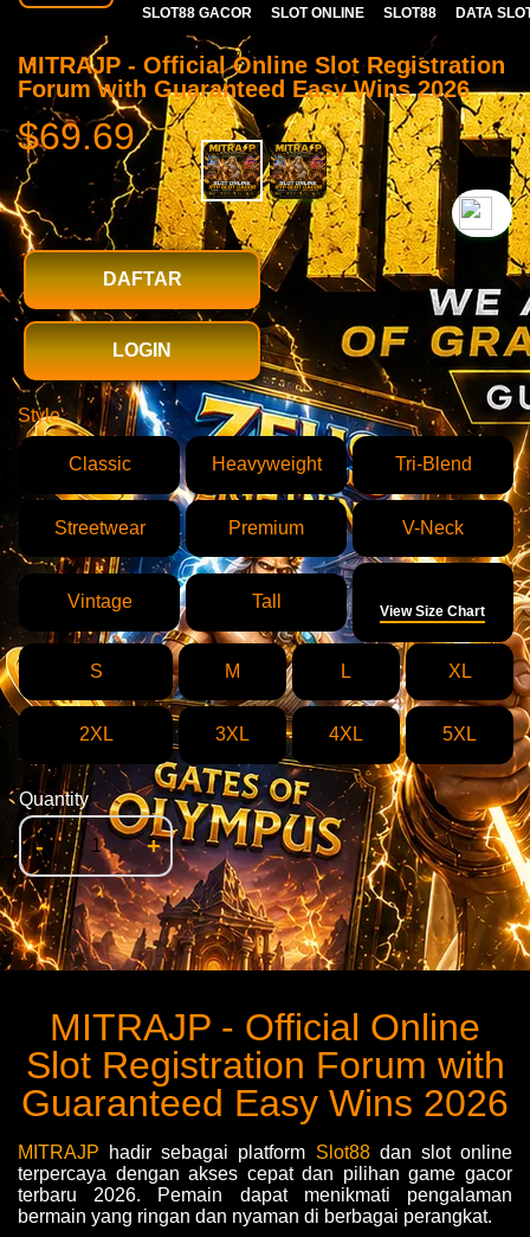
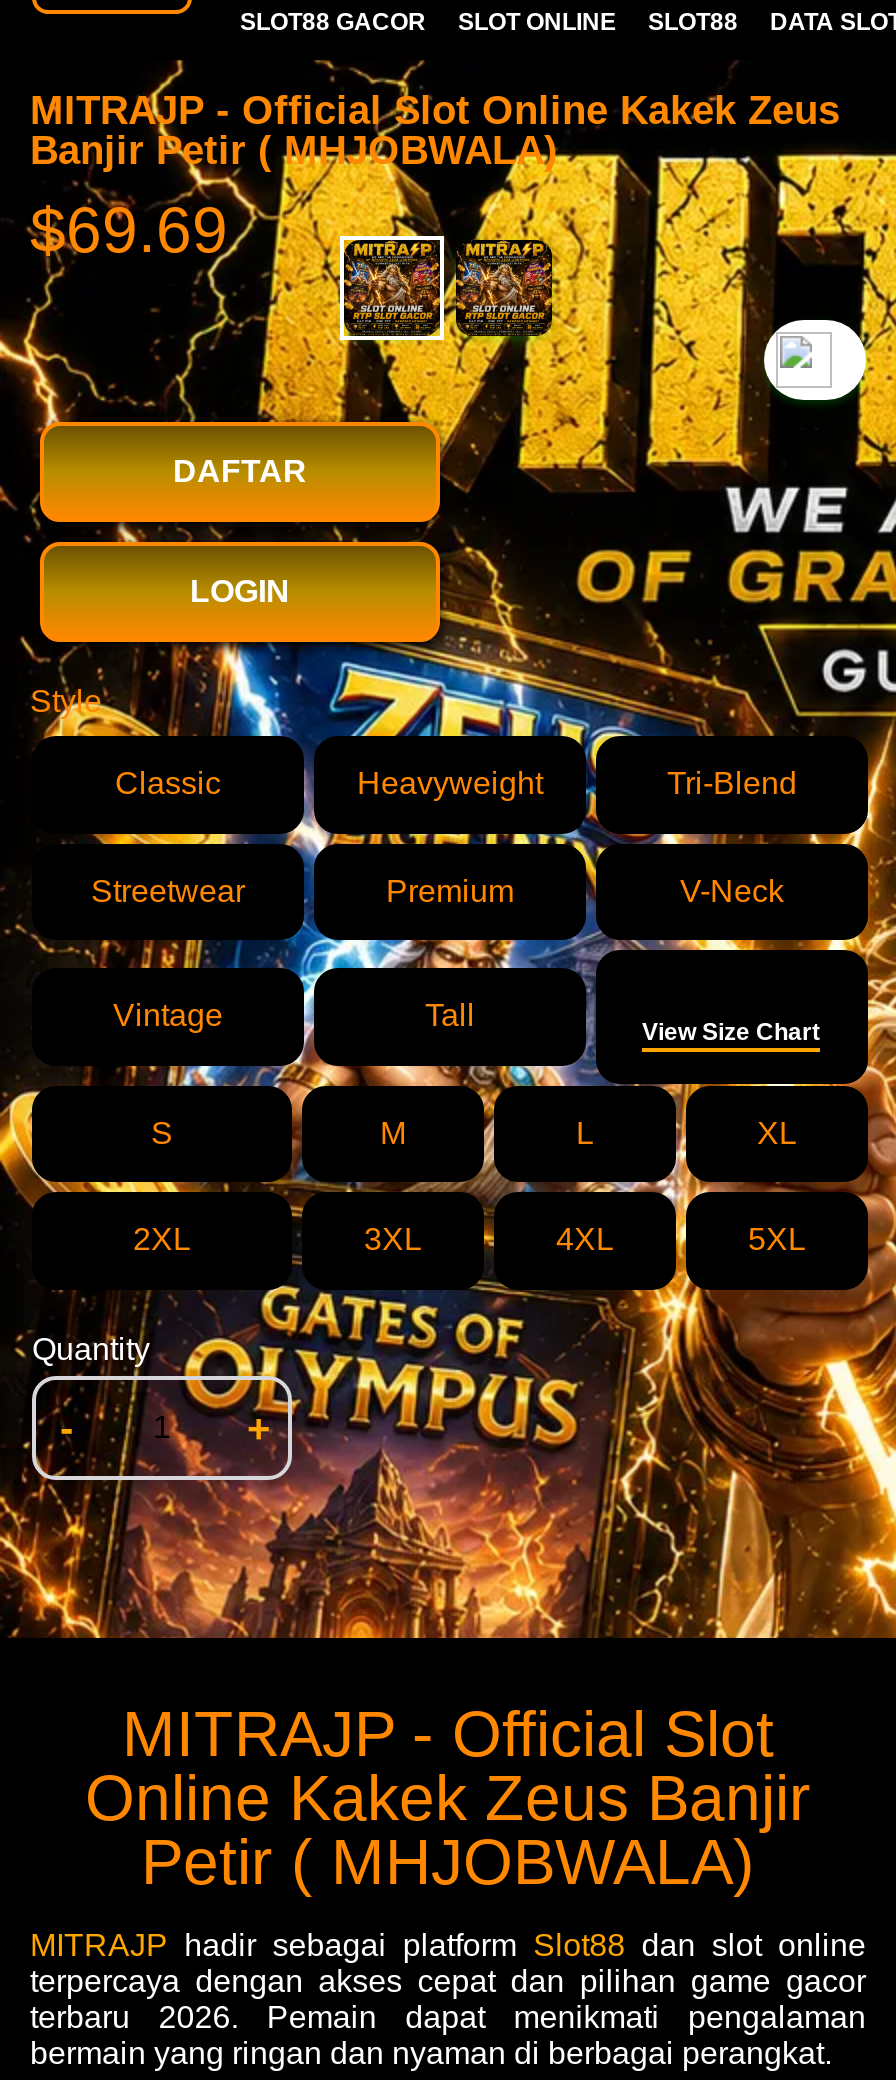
- MITRAJP - Official Online Slot Registration
- Forum with Guaranteed Easy Wins 2026
+ MITRAJP - Official Slot Online Kakek Zeus
+ Banjir Petir ( MHJOBWALA)

- MITRAJP - Official Online
- Slot Registration Forum with
- Guaranteed Easy Wins 2026
+ MITRAJP - Official Slot
+ Online Kakek Zeus Banjir
+ Petir ( MHJOBWALA)
